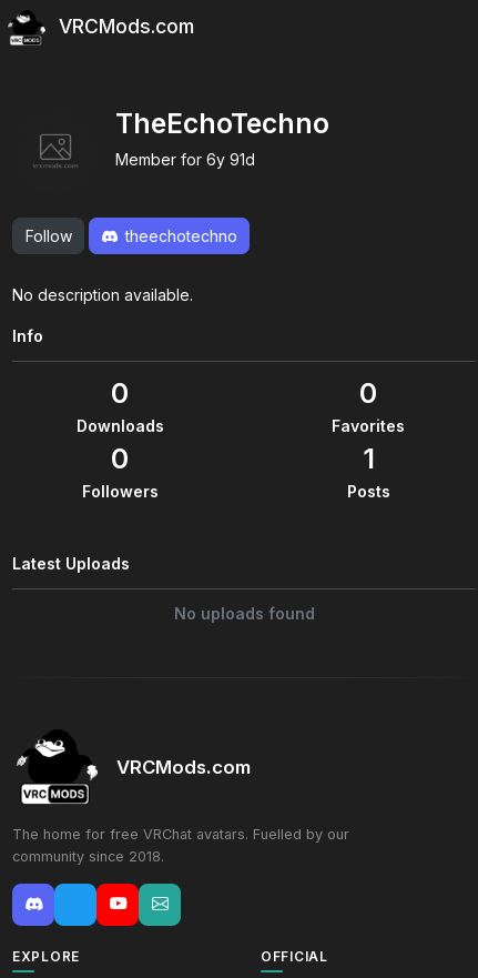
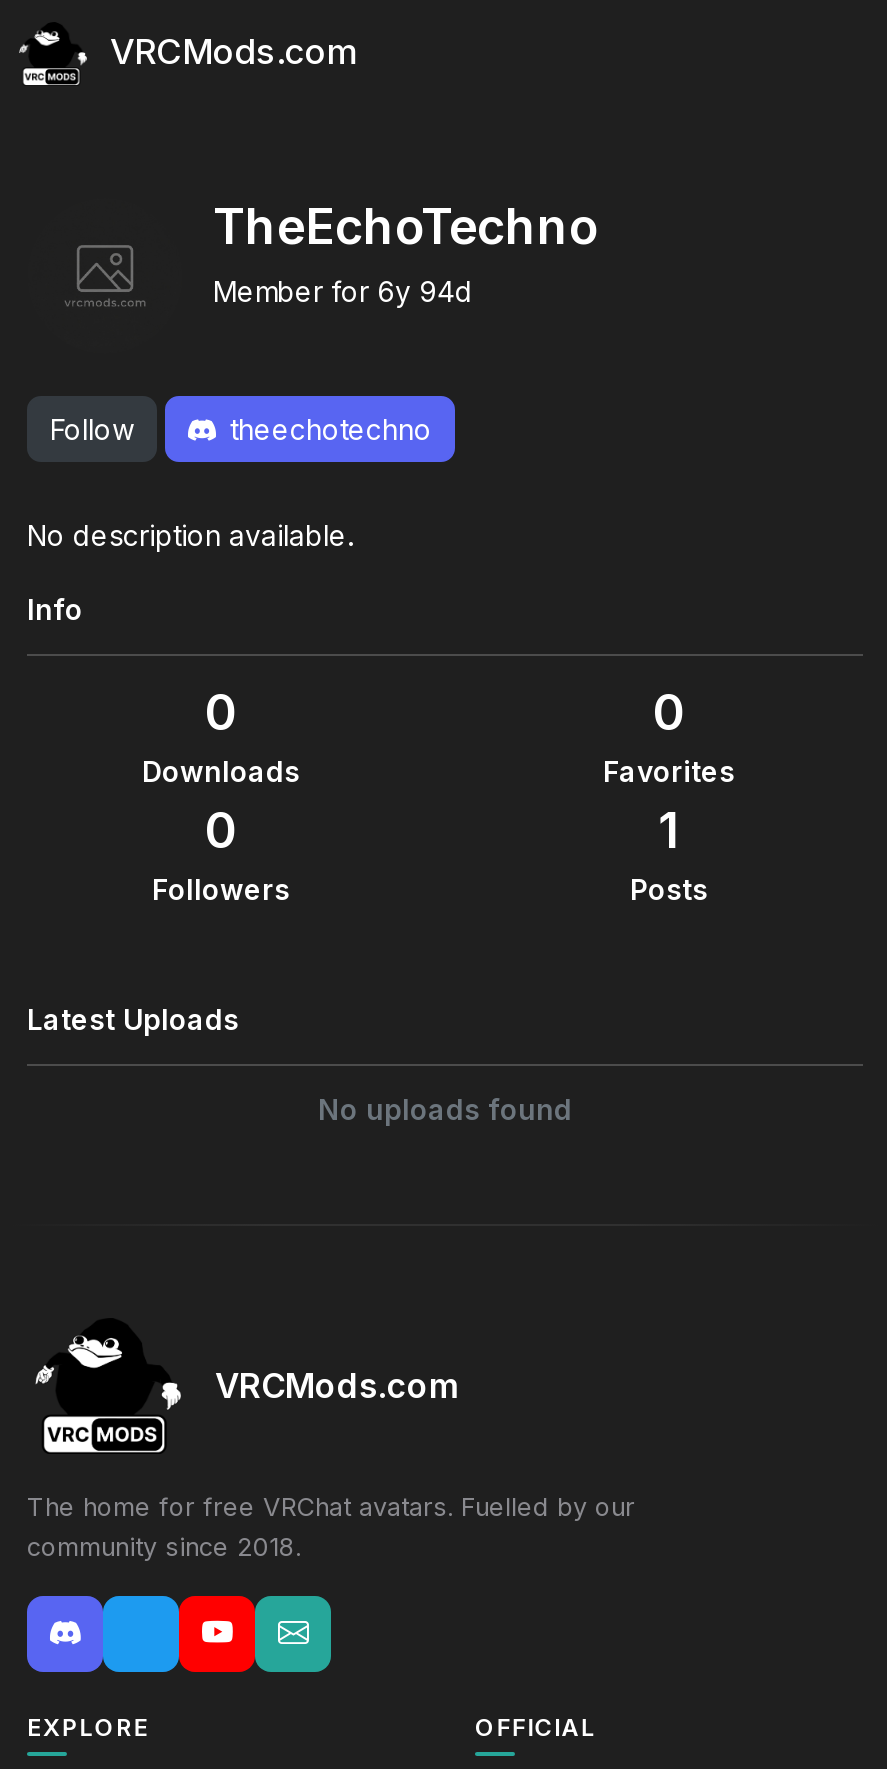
- Member for 6y 91d
+ Member for 6y 94d
